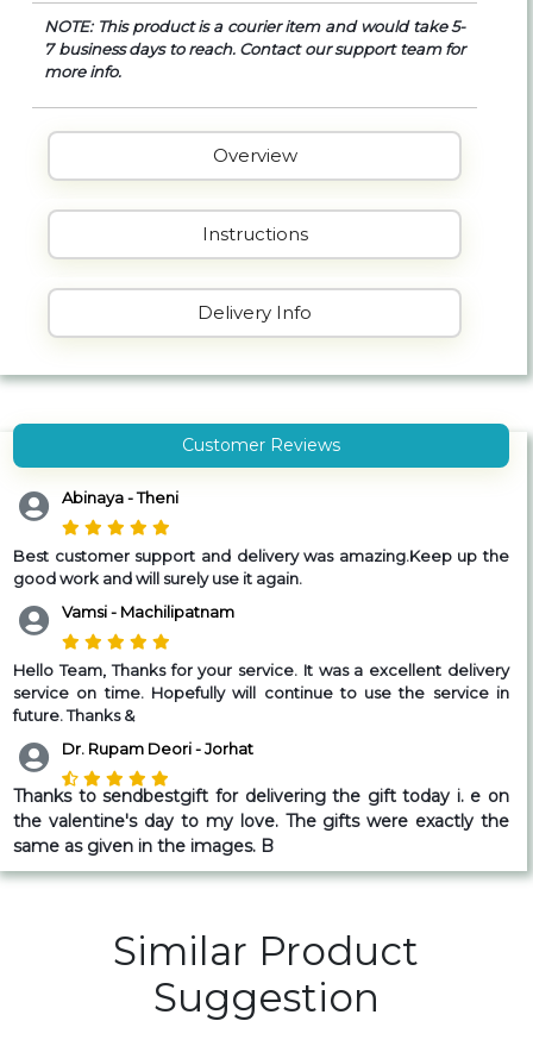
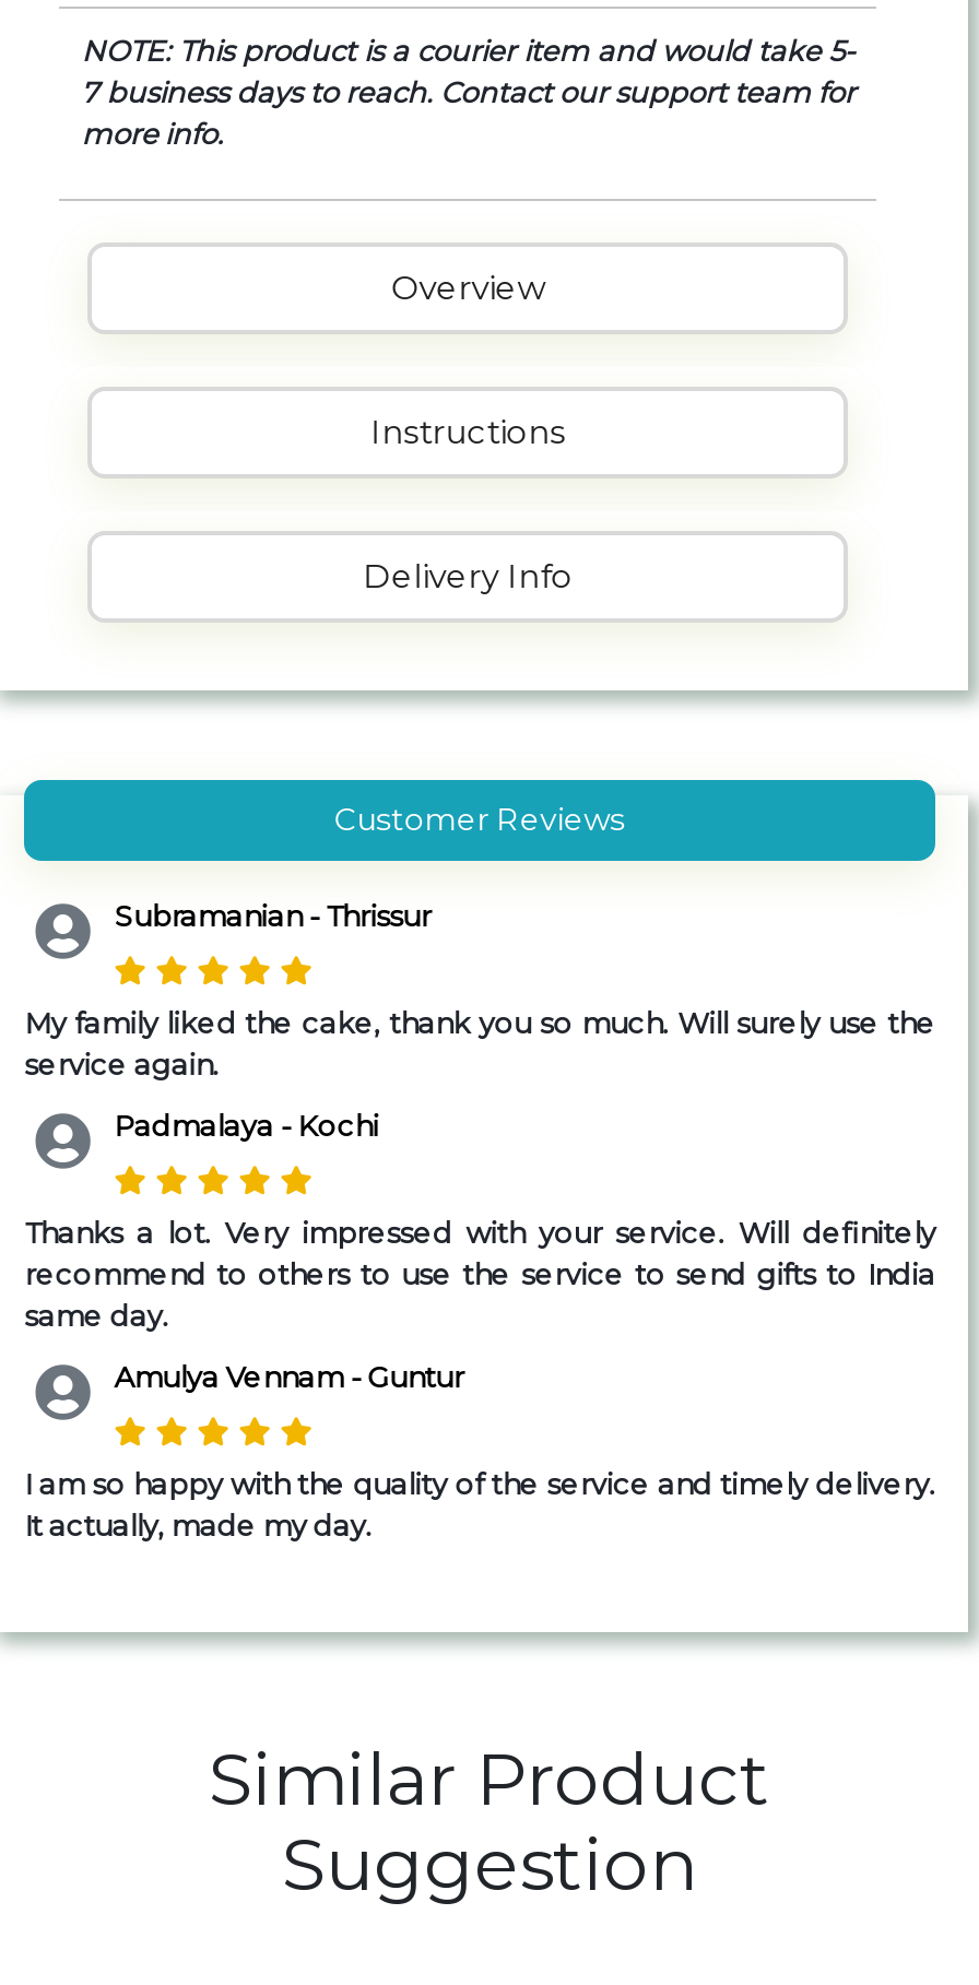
- Abinaya - Theni
+ Subramanian - Thrissur

- Best customer support and delivery was amazing.Keep up the
- good work and will surely use it again.
+ My family liked the cake, thank you so much. Will surely use the
+ service again.

- Vamsi - Machilipatnam
+ Padmalaya - Kochi

- Hello Team, Thanks for your service. It was a excellent delivery
- service on time. Hopefully will continue to use the service in
- future. Thanks &
+ Thanks a lot. Very impressed with your service. Will definitely
+ recommend to others to use the service to send gifts to India
+ same day.

- Dr. Rupam Deori - Jorhat
+ Amulya Vennam - Guntur

- Thanks to sendbestgift for delivering the gift today i. e on
- the valentine's day to my love. The gifts were exactly the
- same as given in the images. B
+ I am so happy with the quality of the service and timely delivery.
+ It actually, made my day.
